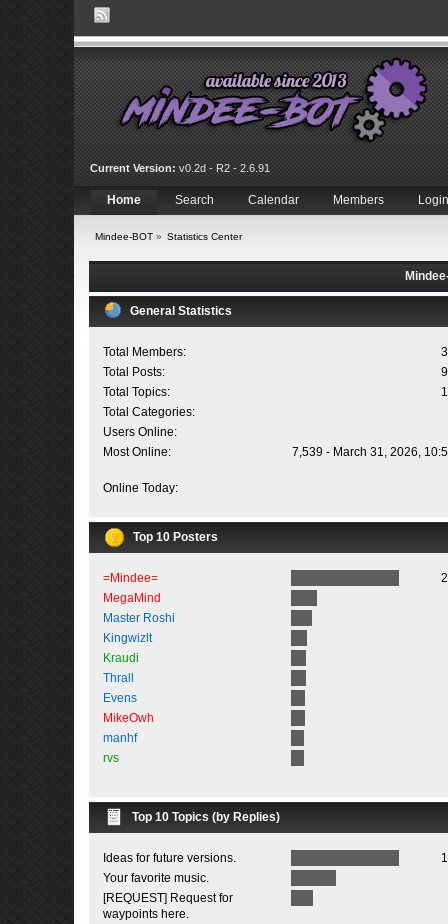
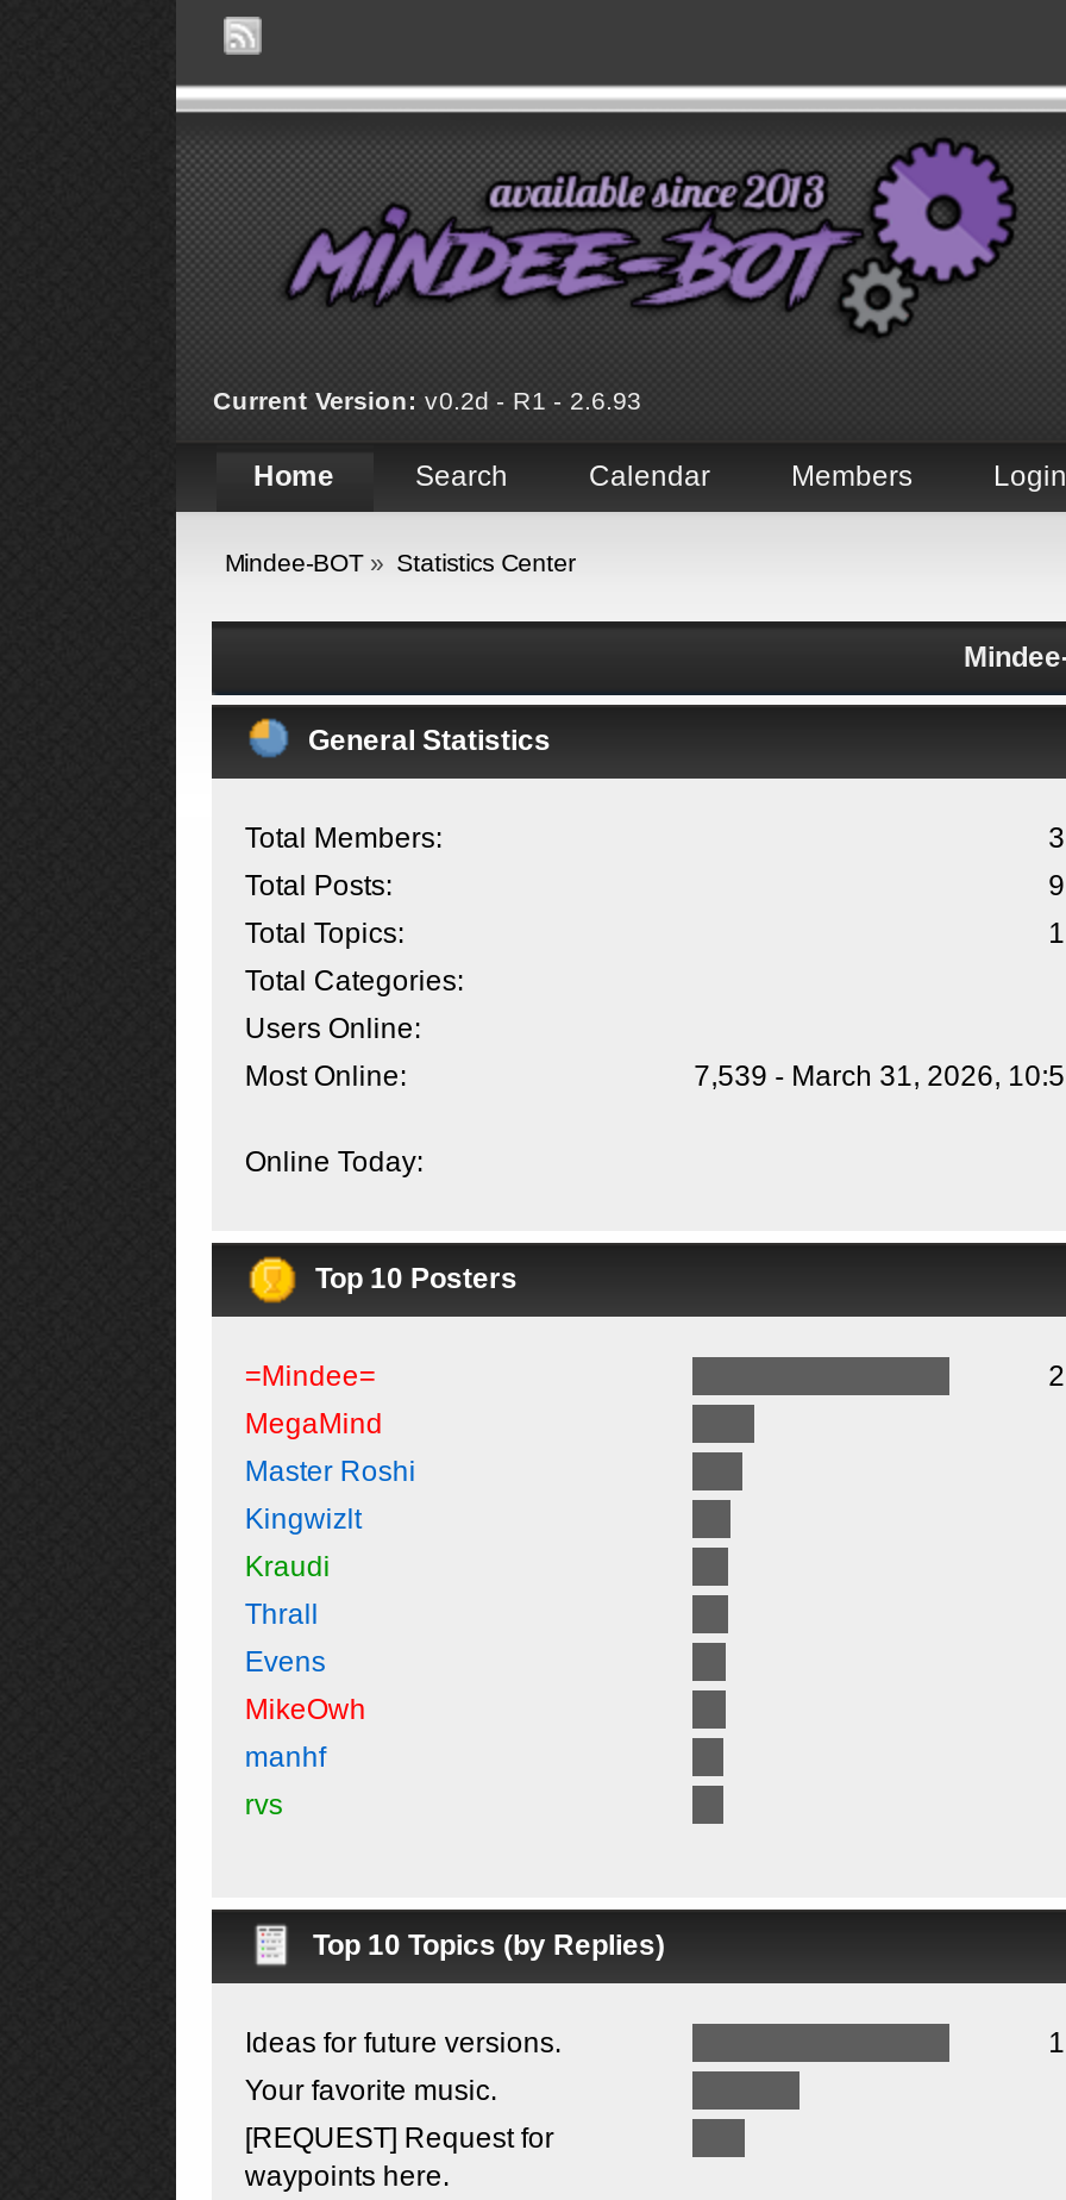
- Current Version: v0.2d - R2 - 2.6.91
+ Current Version: v0.2d - R1 - 2.6.93
